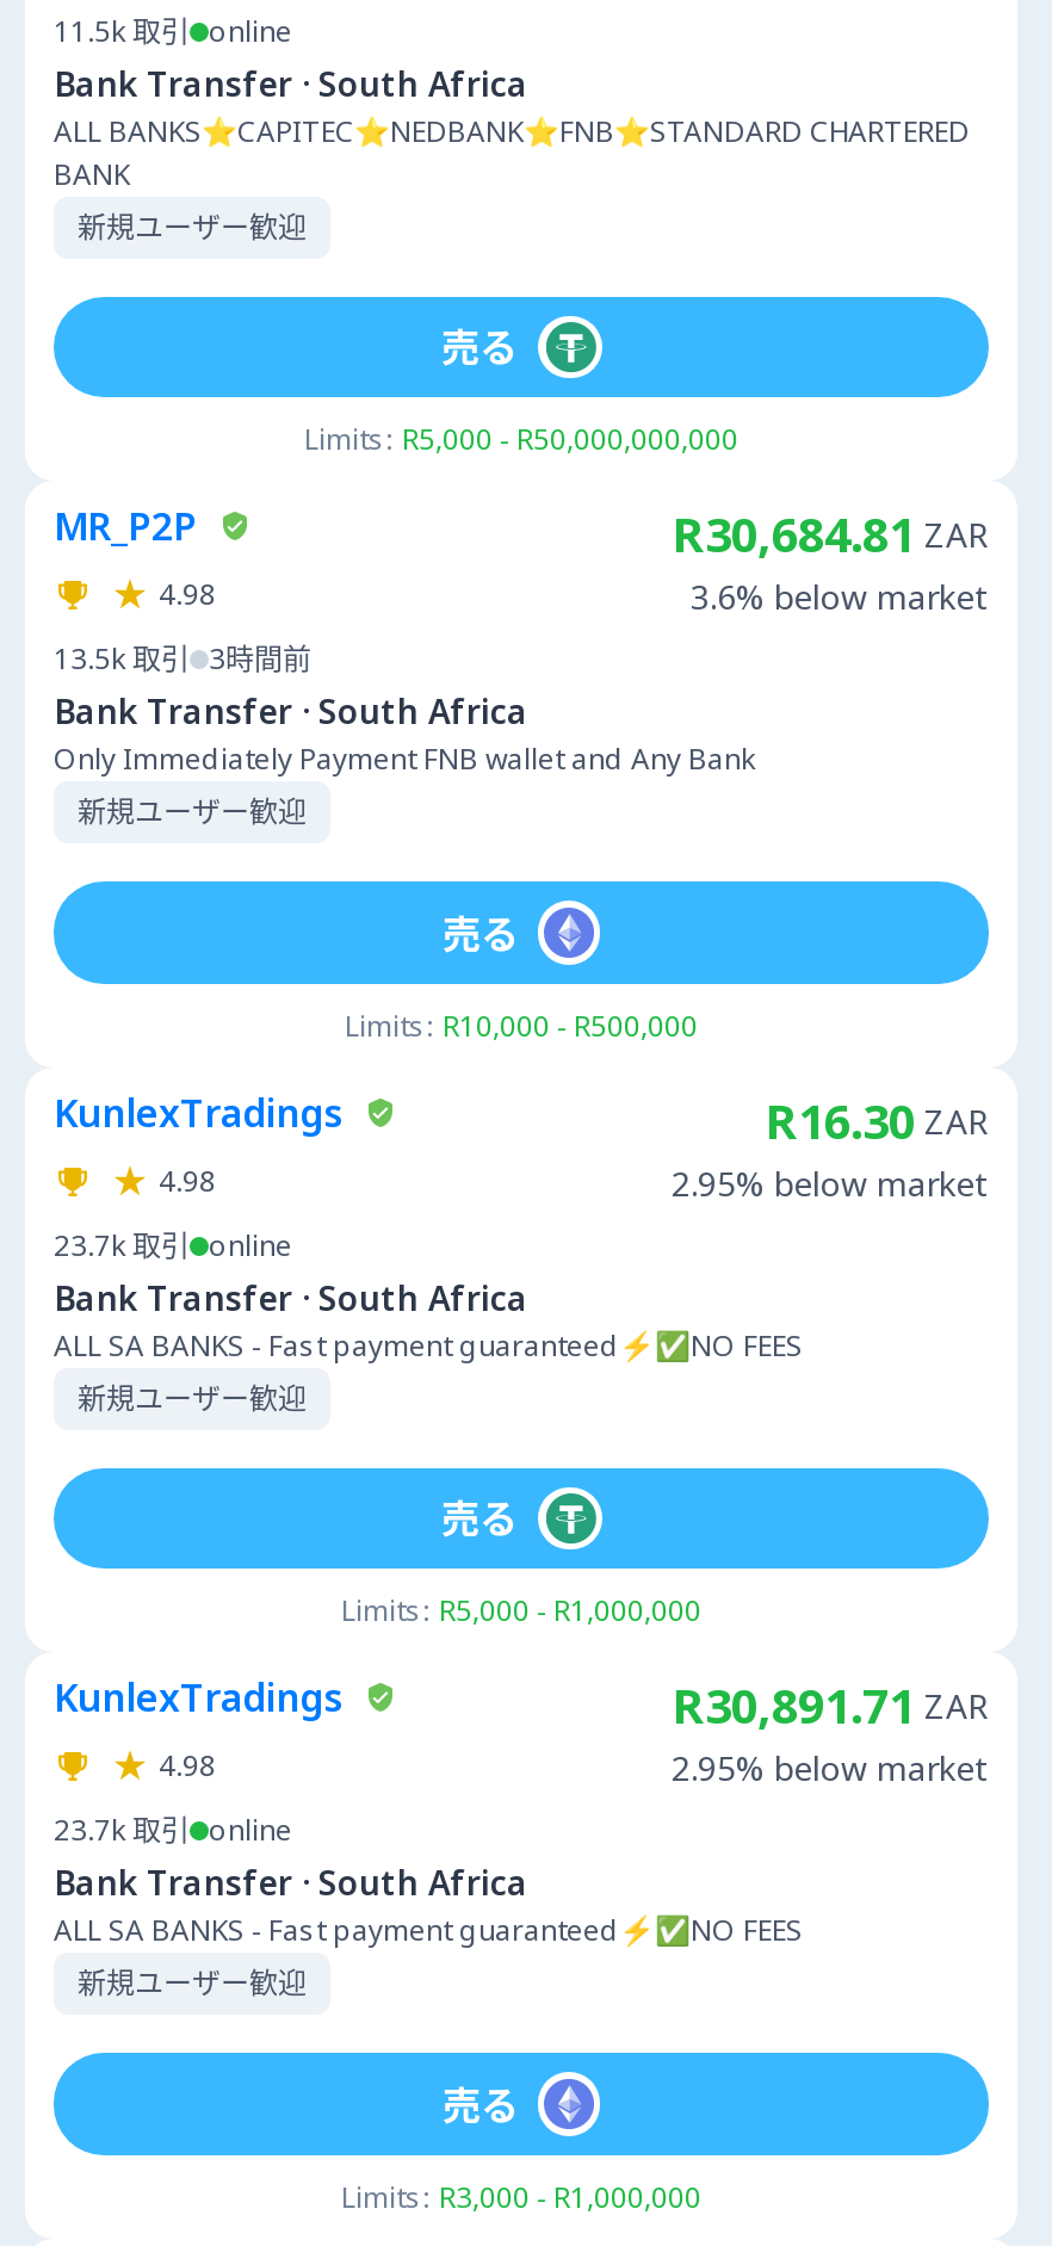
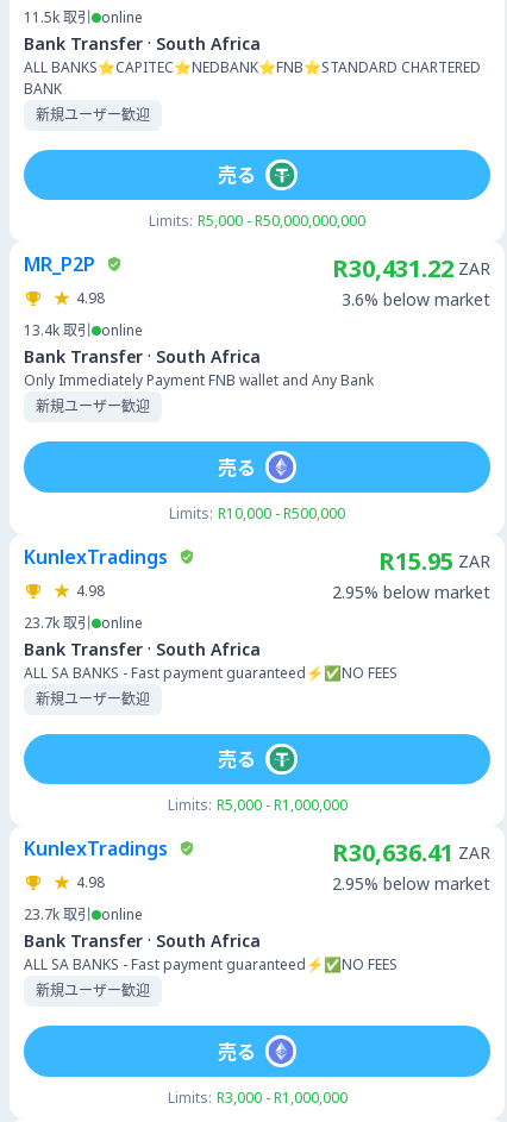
- R30,684.81 ZAR
+ R30,431.22 ZAR

- 13.5k 取引 3時間前
+ 13.4k 取引 online

- R16.30 ZAR
+ R15.95 ZAR

- R30,891.71 ZAR
+ R30,636.41 ZAR
